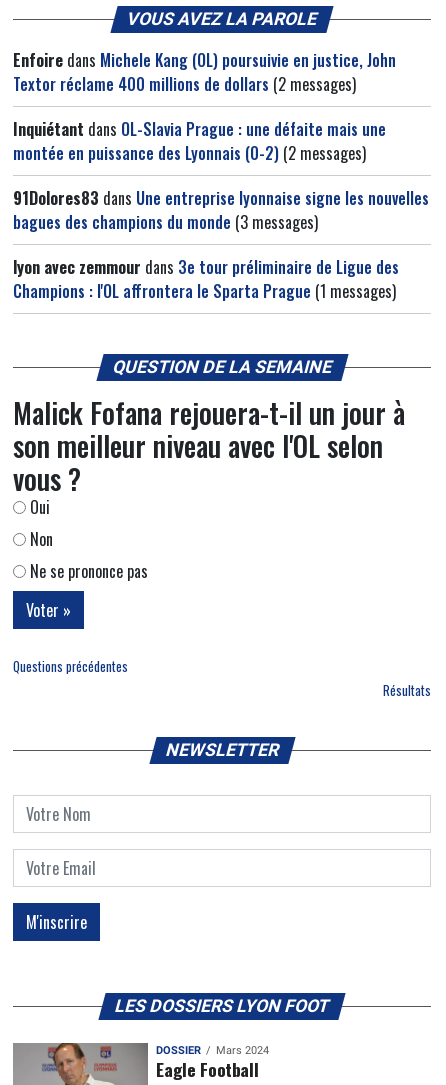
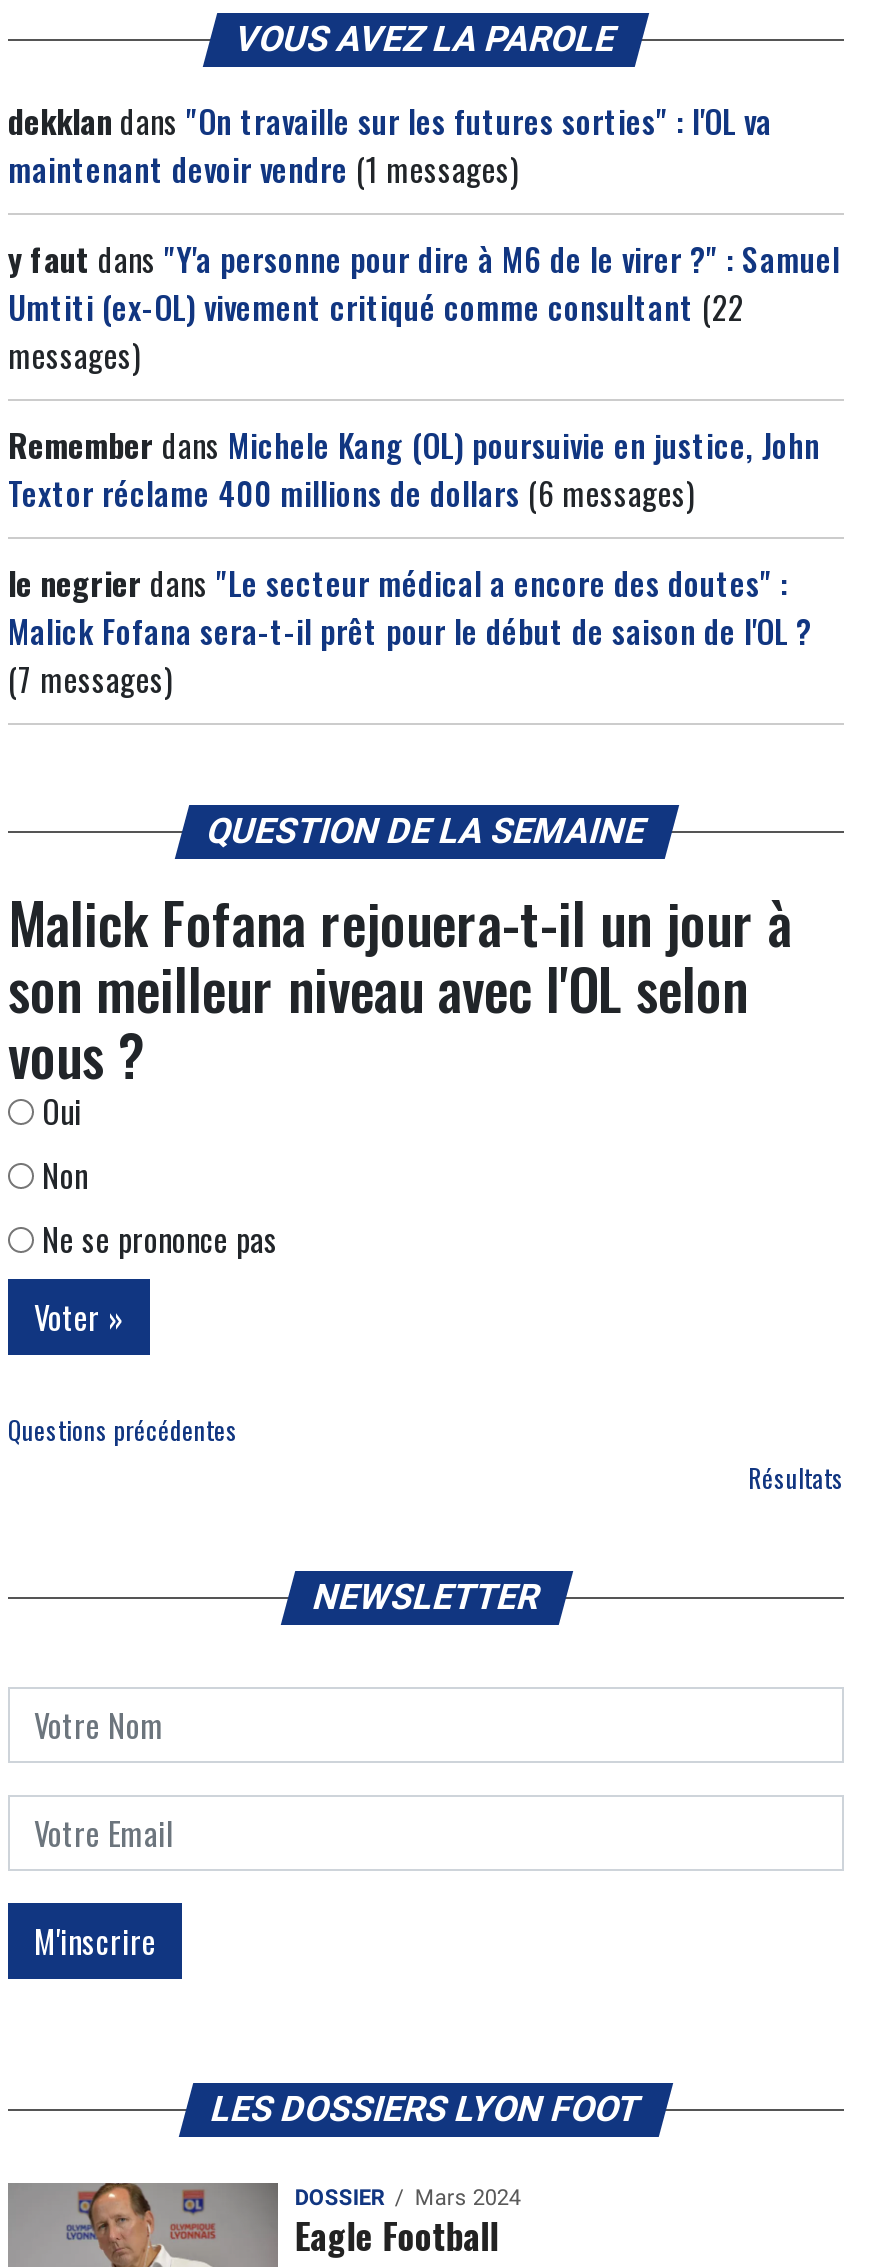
- Enfoire dans Michele Kang (OL) poursuivie en justice, John
- Textor réclame 400 millions de dollars (2 messages)
+ dekklan dans "On travaille sur les futures sorties" : l'OL va
+ maintenant devoir vendre (1 messages)

- Inquiétant dans OL-Slavia Prague : une défaite mais une
- montée en puissance des Lyonnais (0-2) (2 messages)
+ y faut dans "Y'a personne pour dire à M6 de le virer ?" : Samuel
+ Umtiti (ex-OL) vivement critiqué comme consultant (22
+ messages)

- 91Dolores83 dans Une entreprise lyonnaise signe les nouvelles
- bagues des champions du monde (3 messages)
+ Remember dans Michele Kang (OL) poursuivie en justice, John
+ Textor réclame 400 millions de dollars (6 messages)

- lyon avec zemmour dans 3e tour préliminaire de Ligue des
- Champions : l'OL affrontera le Sparta Prague (1 messages)
+ le negrier dans "Le secteur médical a encore des doutes" :
+ Malick Fofana sera-t-il prêt pour le début de saison de l'OL ?
+ (7 messages)
